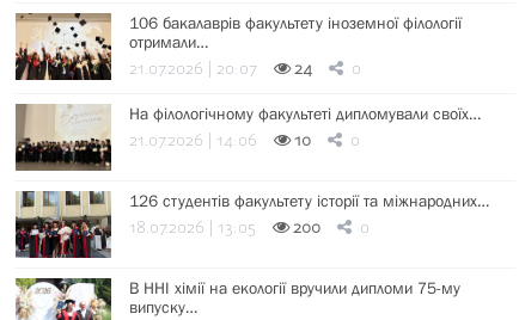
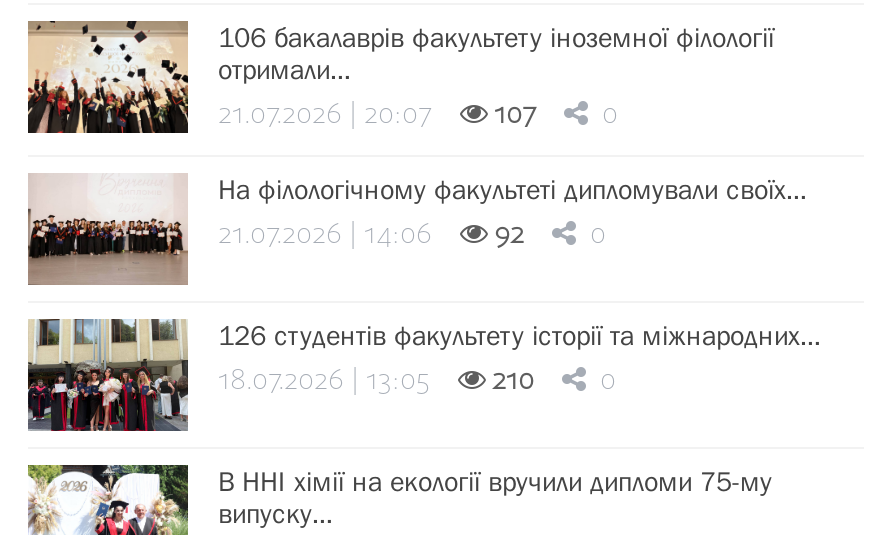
- 24
+ 107

- [image]
+ [image]

- 10
+ 92

- 200
+ 210
